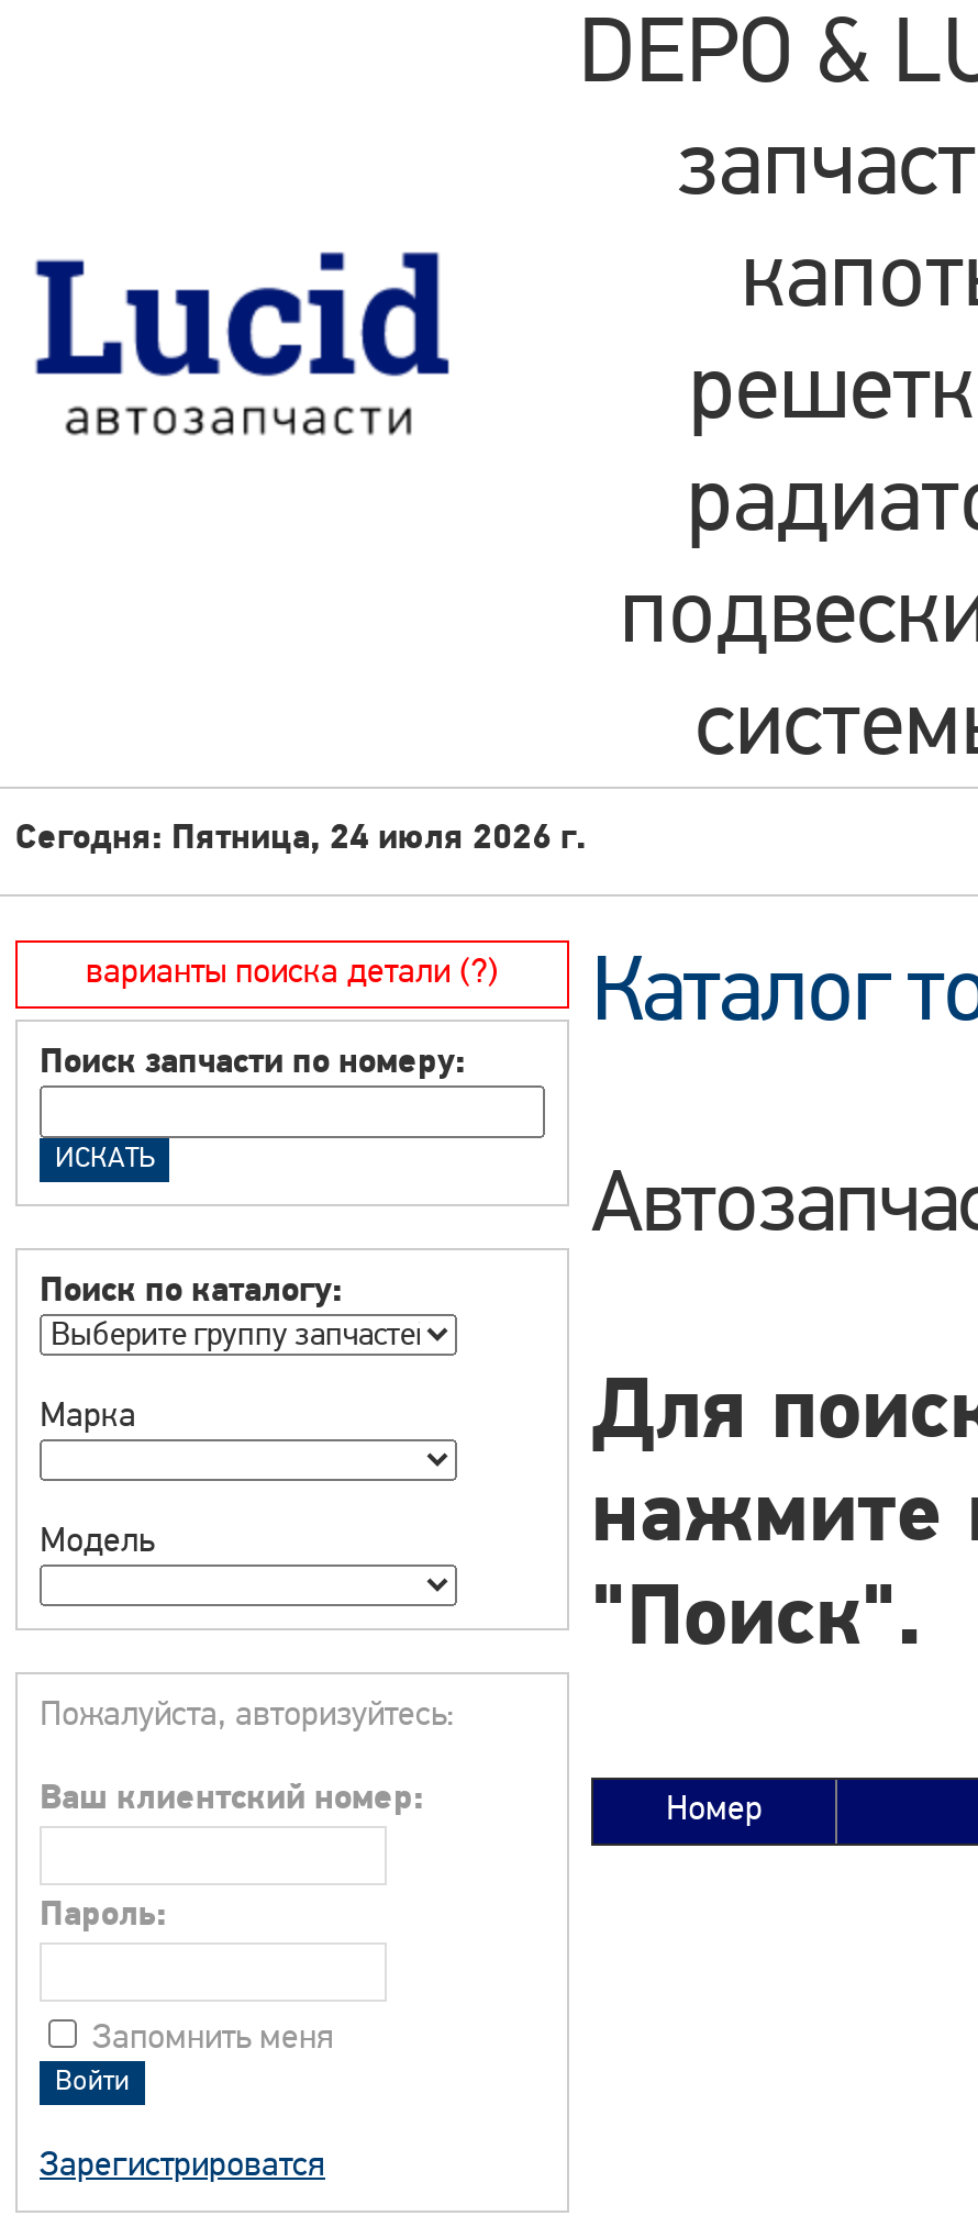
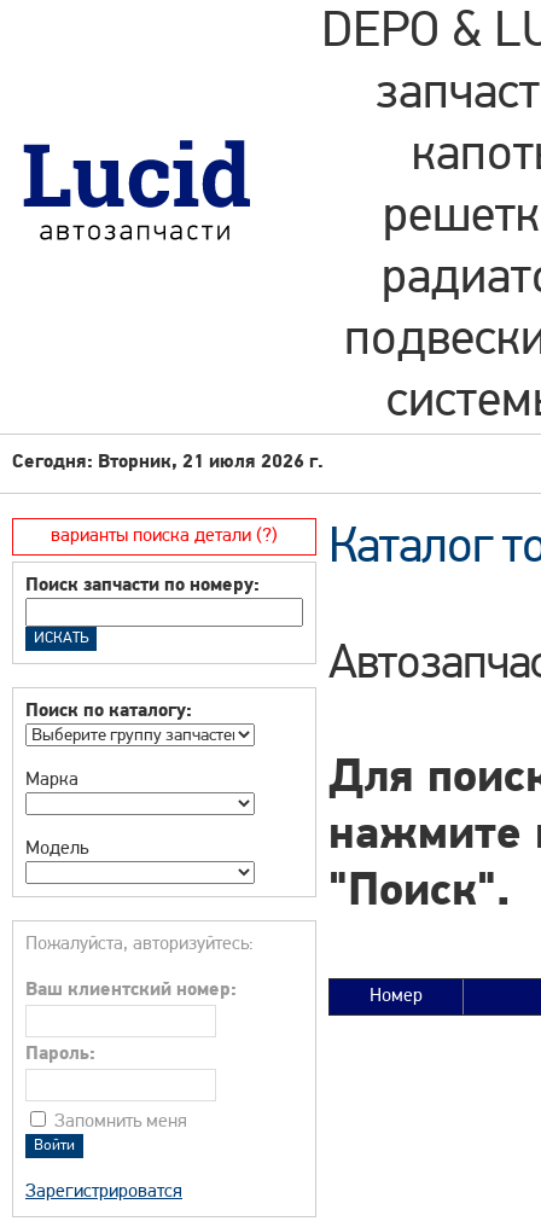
- Сегодня: Пятница, 24 июля 2026 г.
+ Сегодня: Вторник, 21 июля 2026 г.
